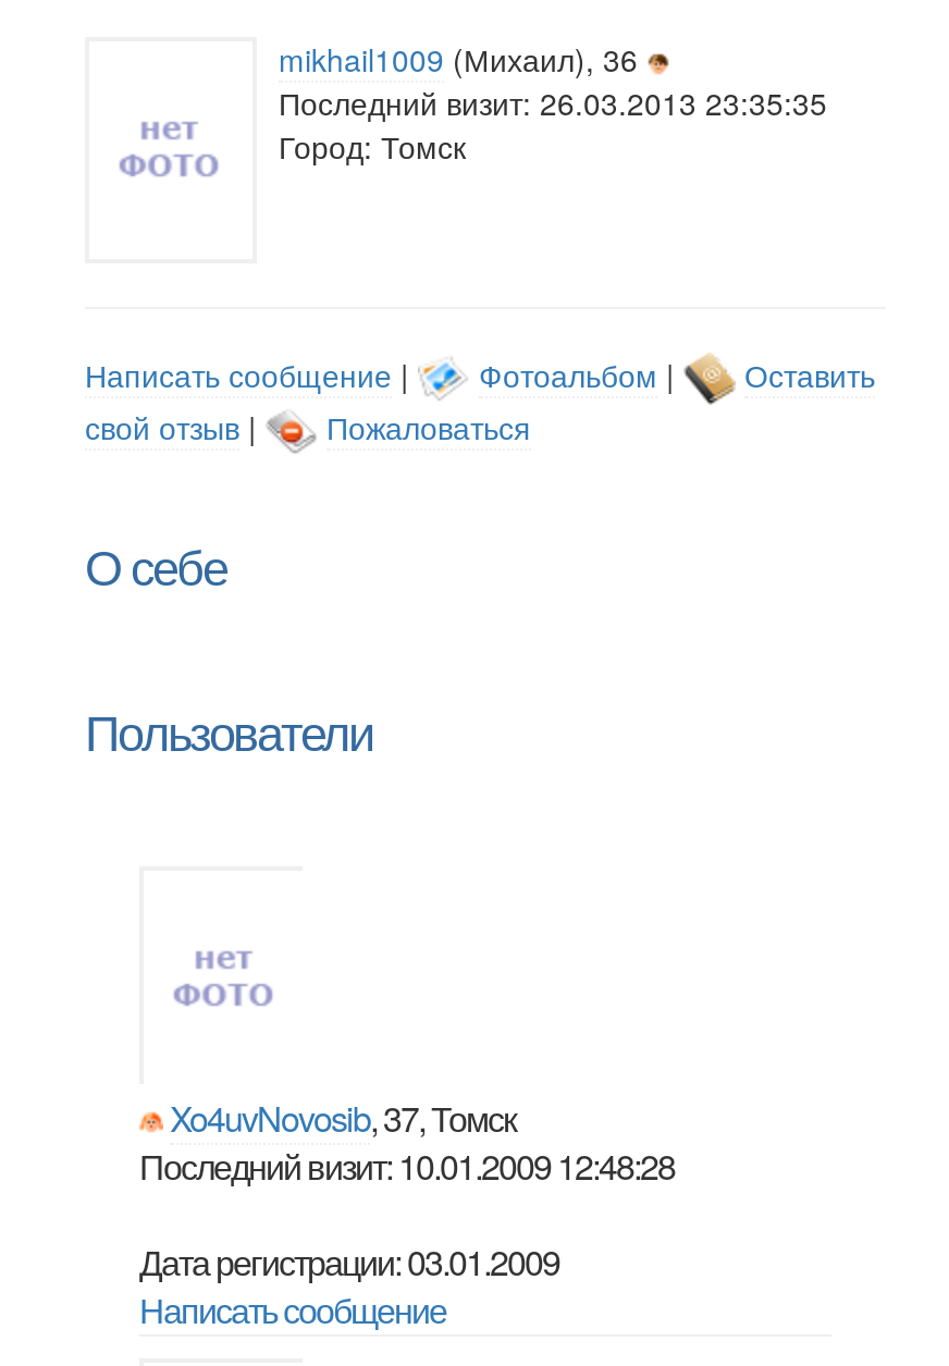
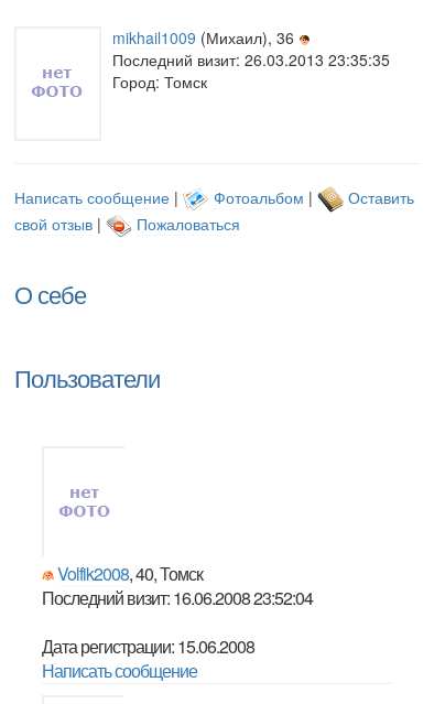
- Xo4uvNovosib, 37, Томск
+ Volfik2008, 40, Томск

- Последний визит: 10.01.2009 12:48:28
+ Последний визит: 16.06.2008 23:52:04

- Дата регистрации: 03.01.2009
+ Дата регистрации: 15.06.2008
